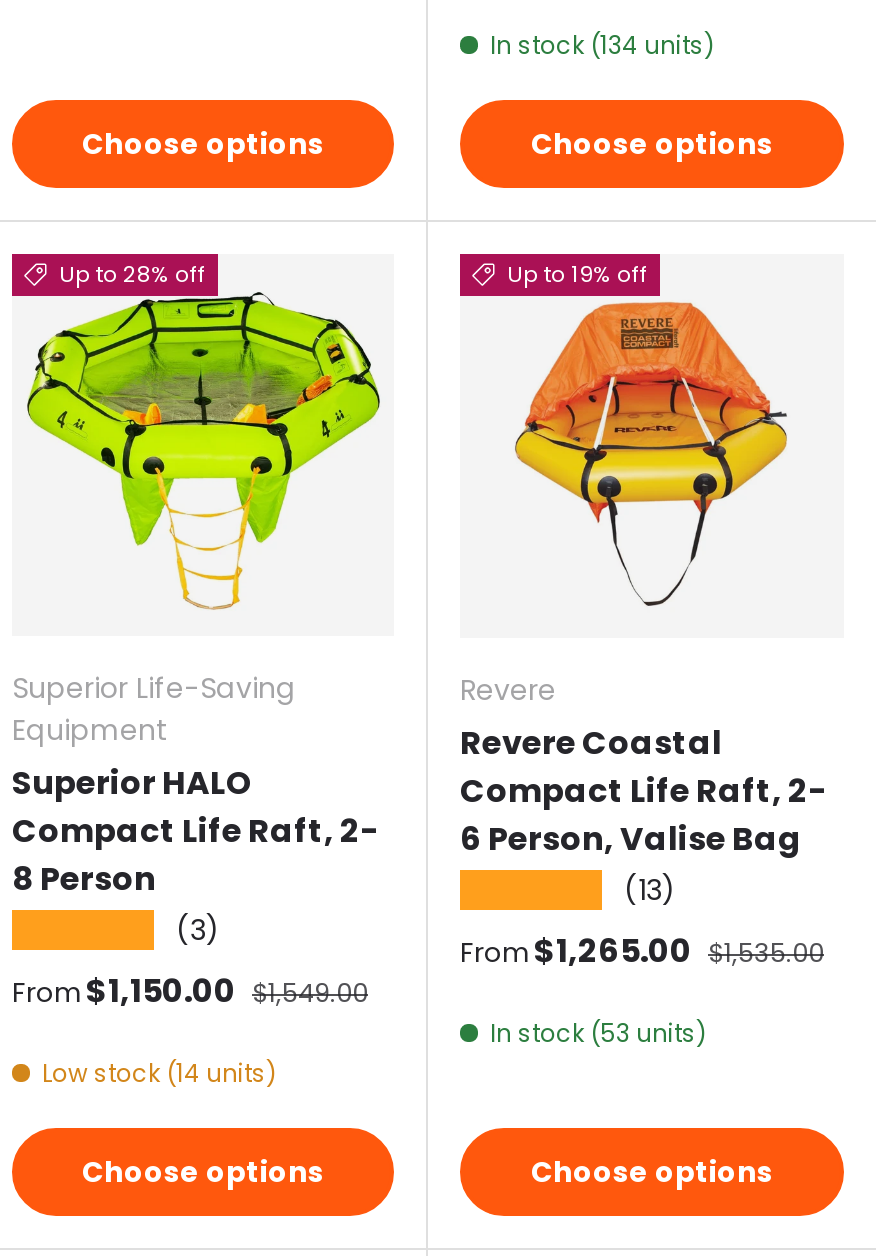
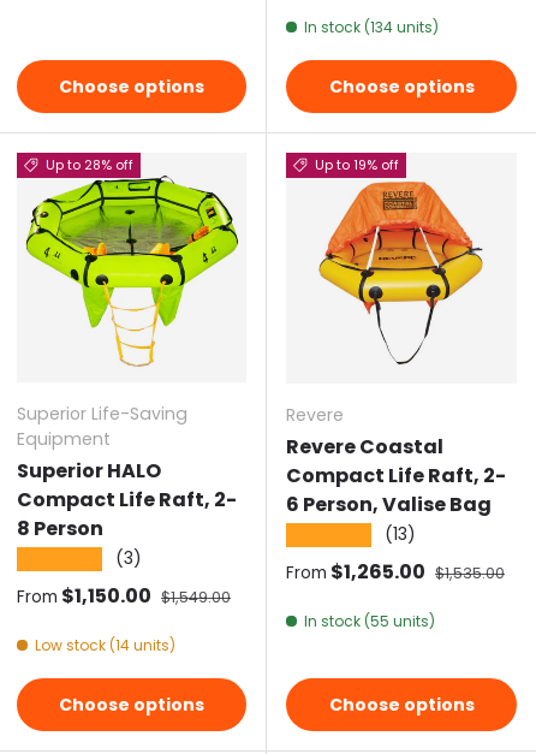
- In stock (53 units)
+ In stock (55 units)
